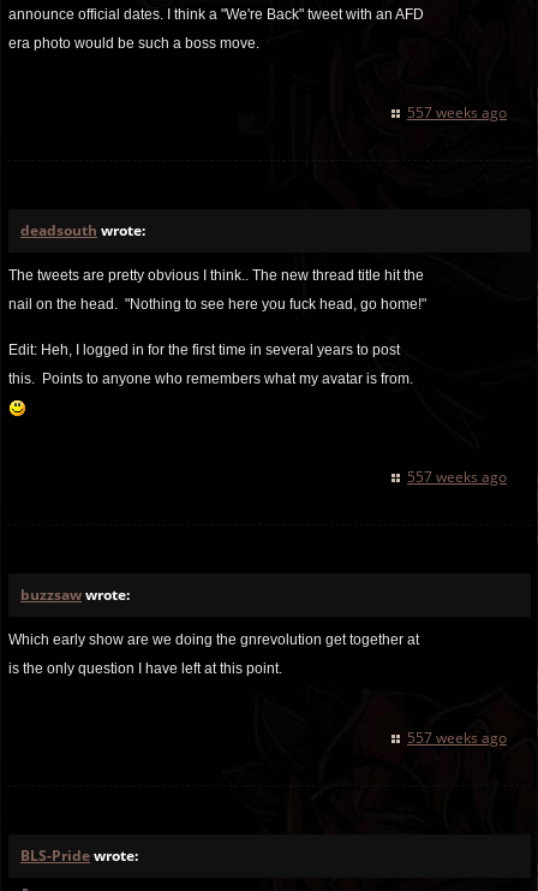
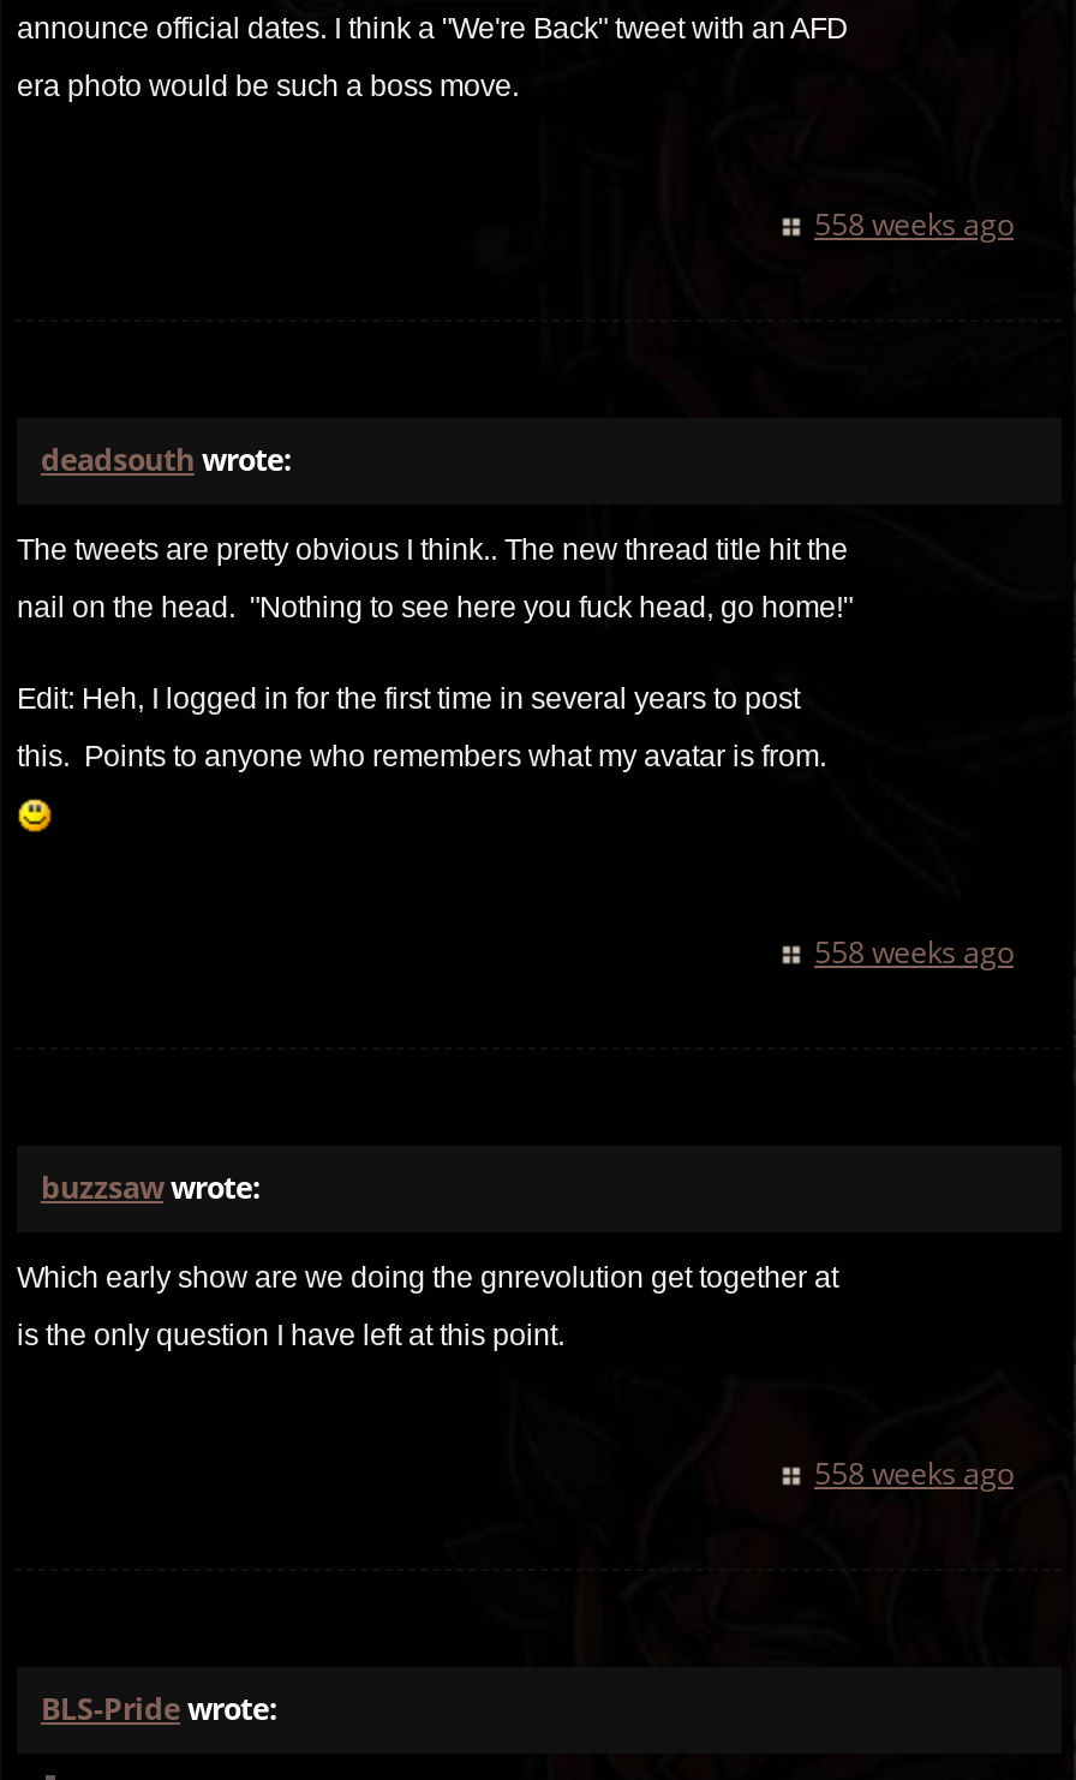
- 557 weeks ago
+ 558 weeks ago

- 557 weeks ago
+ 558 weeks ago

- 557 weeks ago
+ 558 weeks ago
